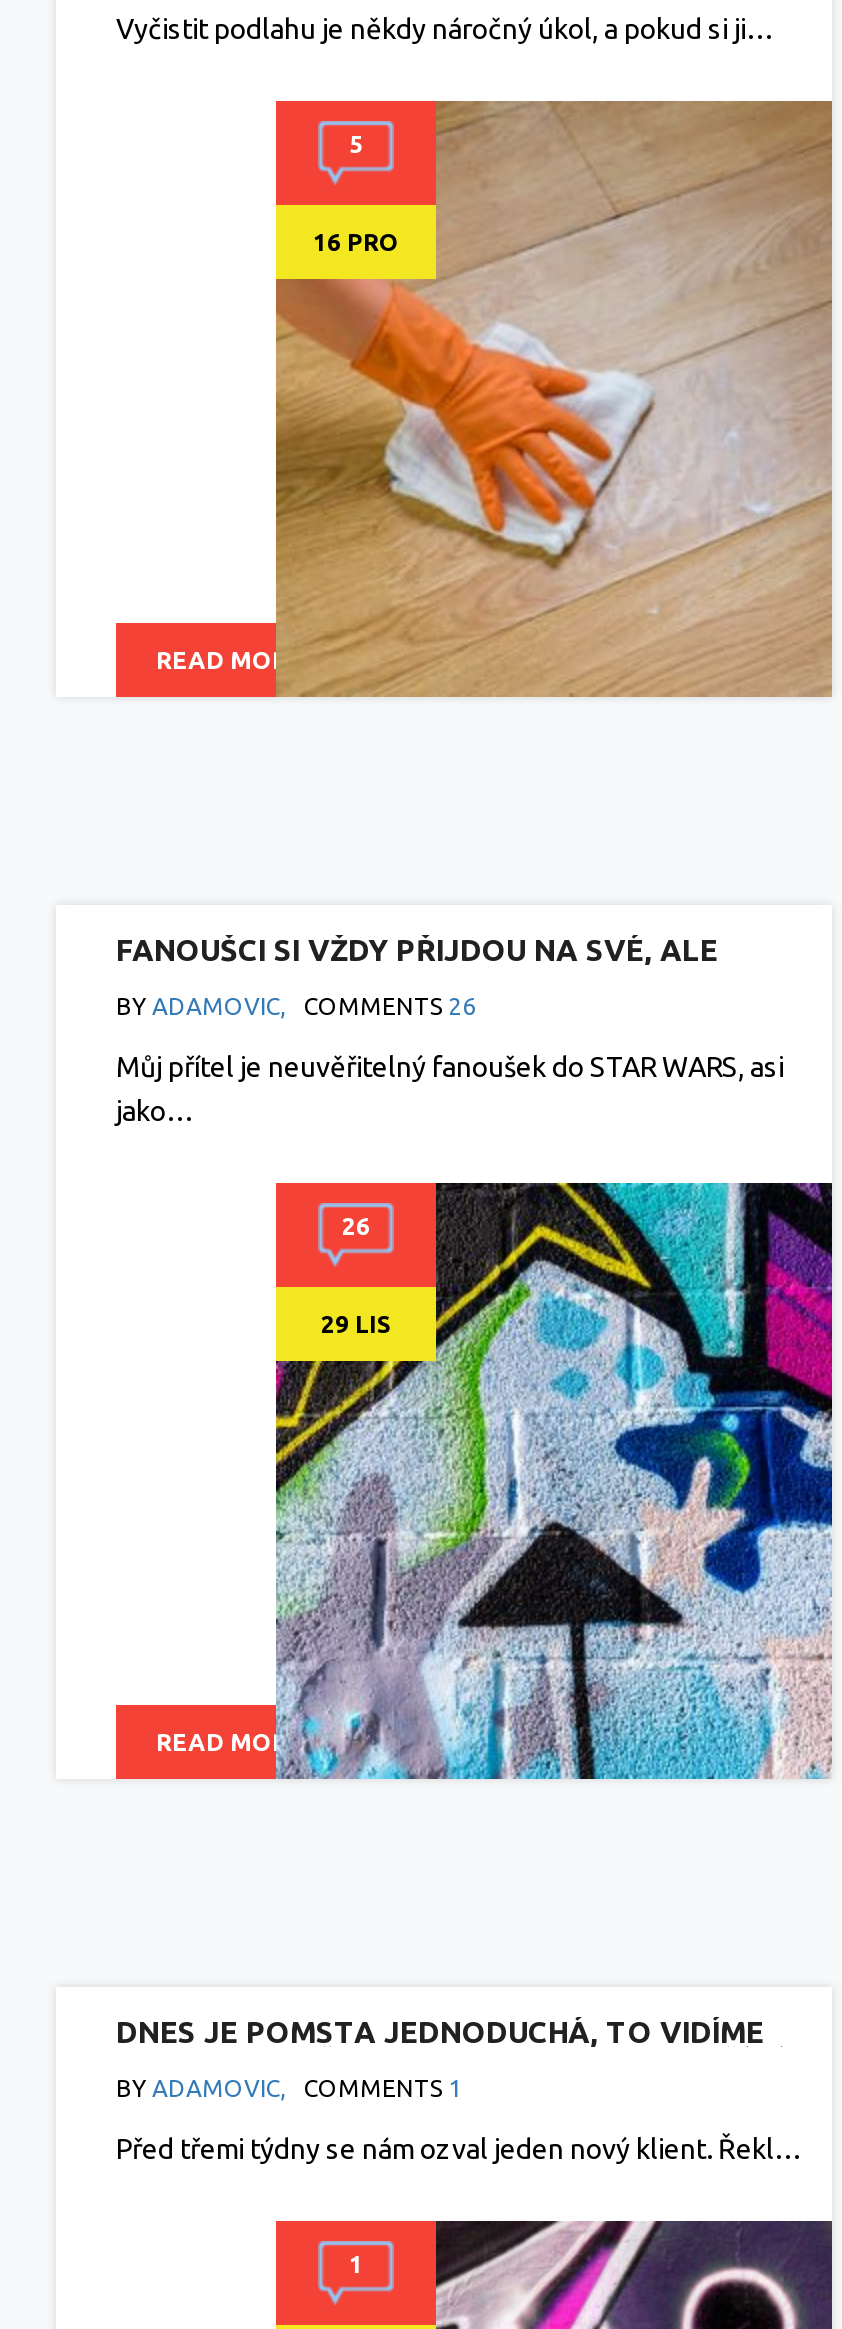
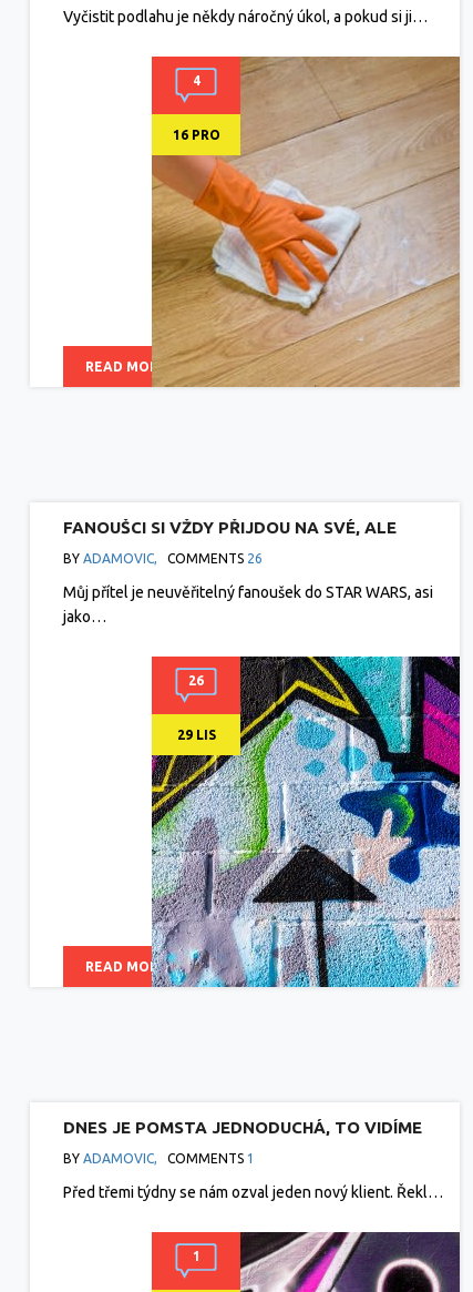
- 5
+ 4
